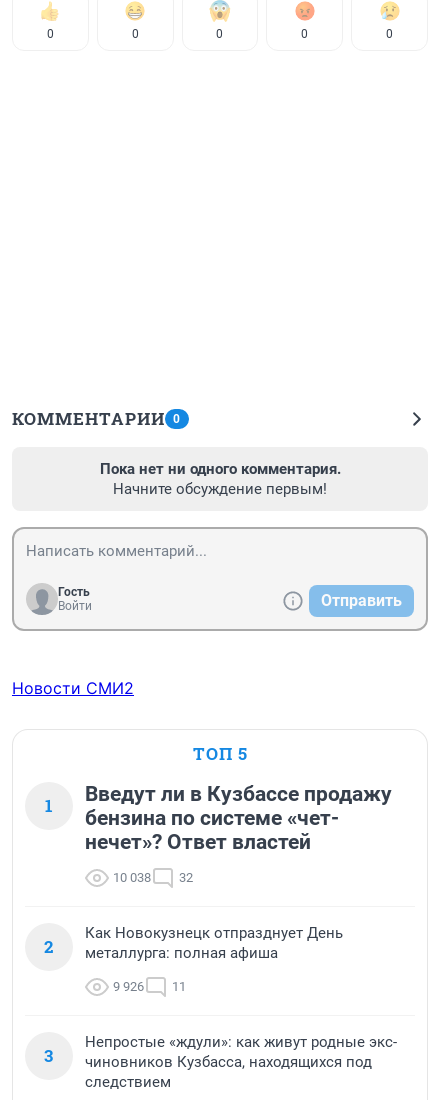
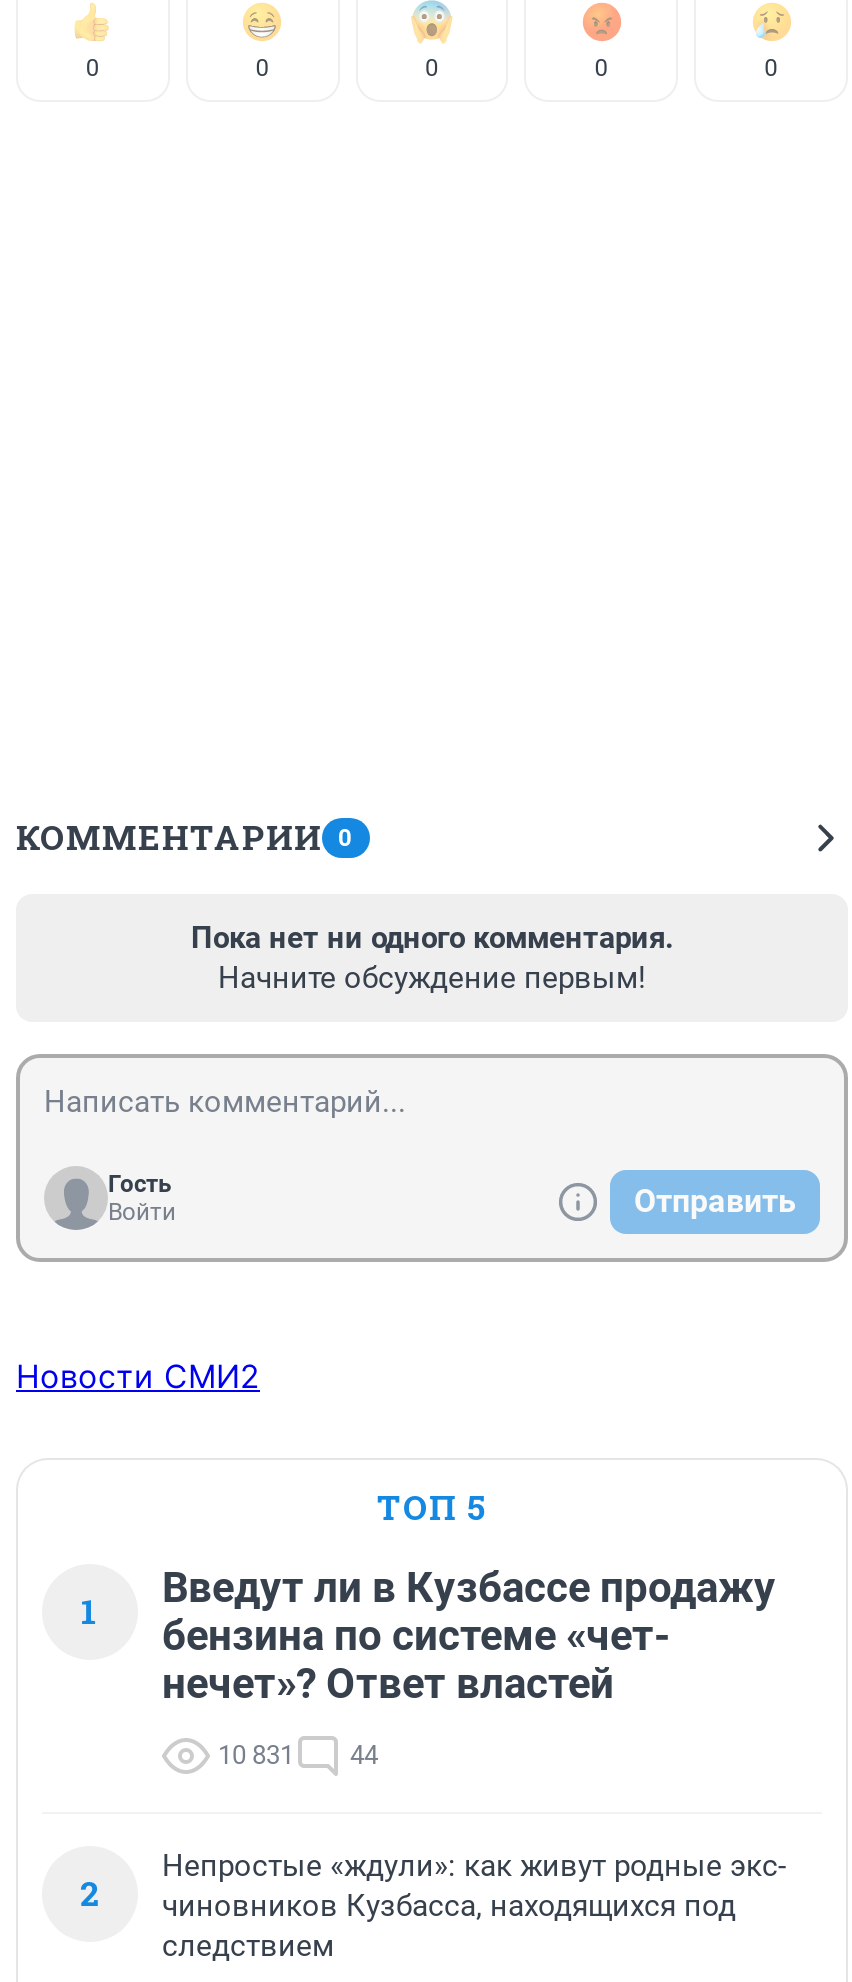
- 10 038
+ 10 831

- 32
+ 44

- Как Новокузнецк отпразднует День
- металлурга: полная афиша
- 9 926
- 11
- 3
